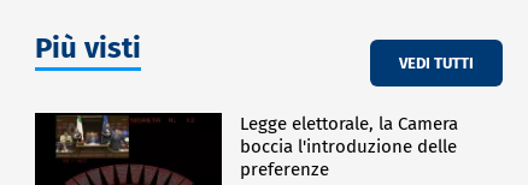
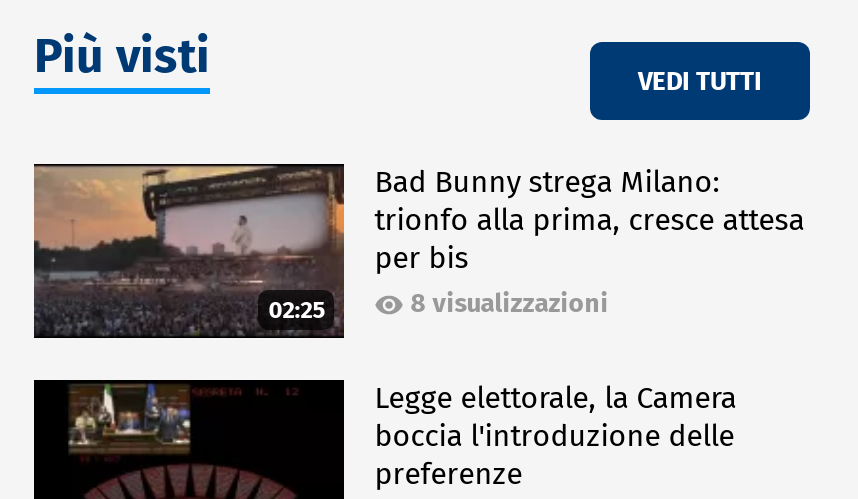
+ [image]
+ 02:25

+ Bad Bunny strega Milano:
+ trionfo alla prima, cresce attesa
+ per bis
+ 8 visualizzazioni
